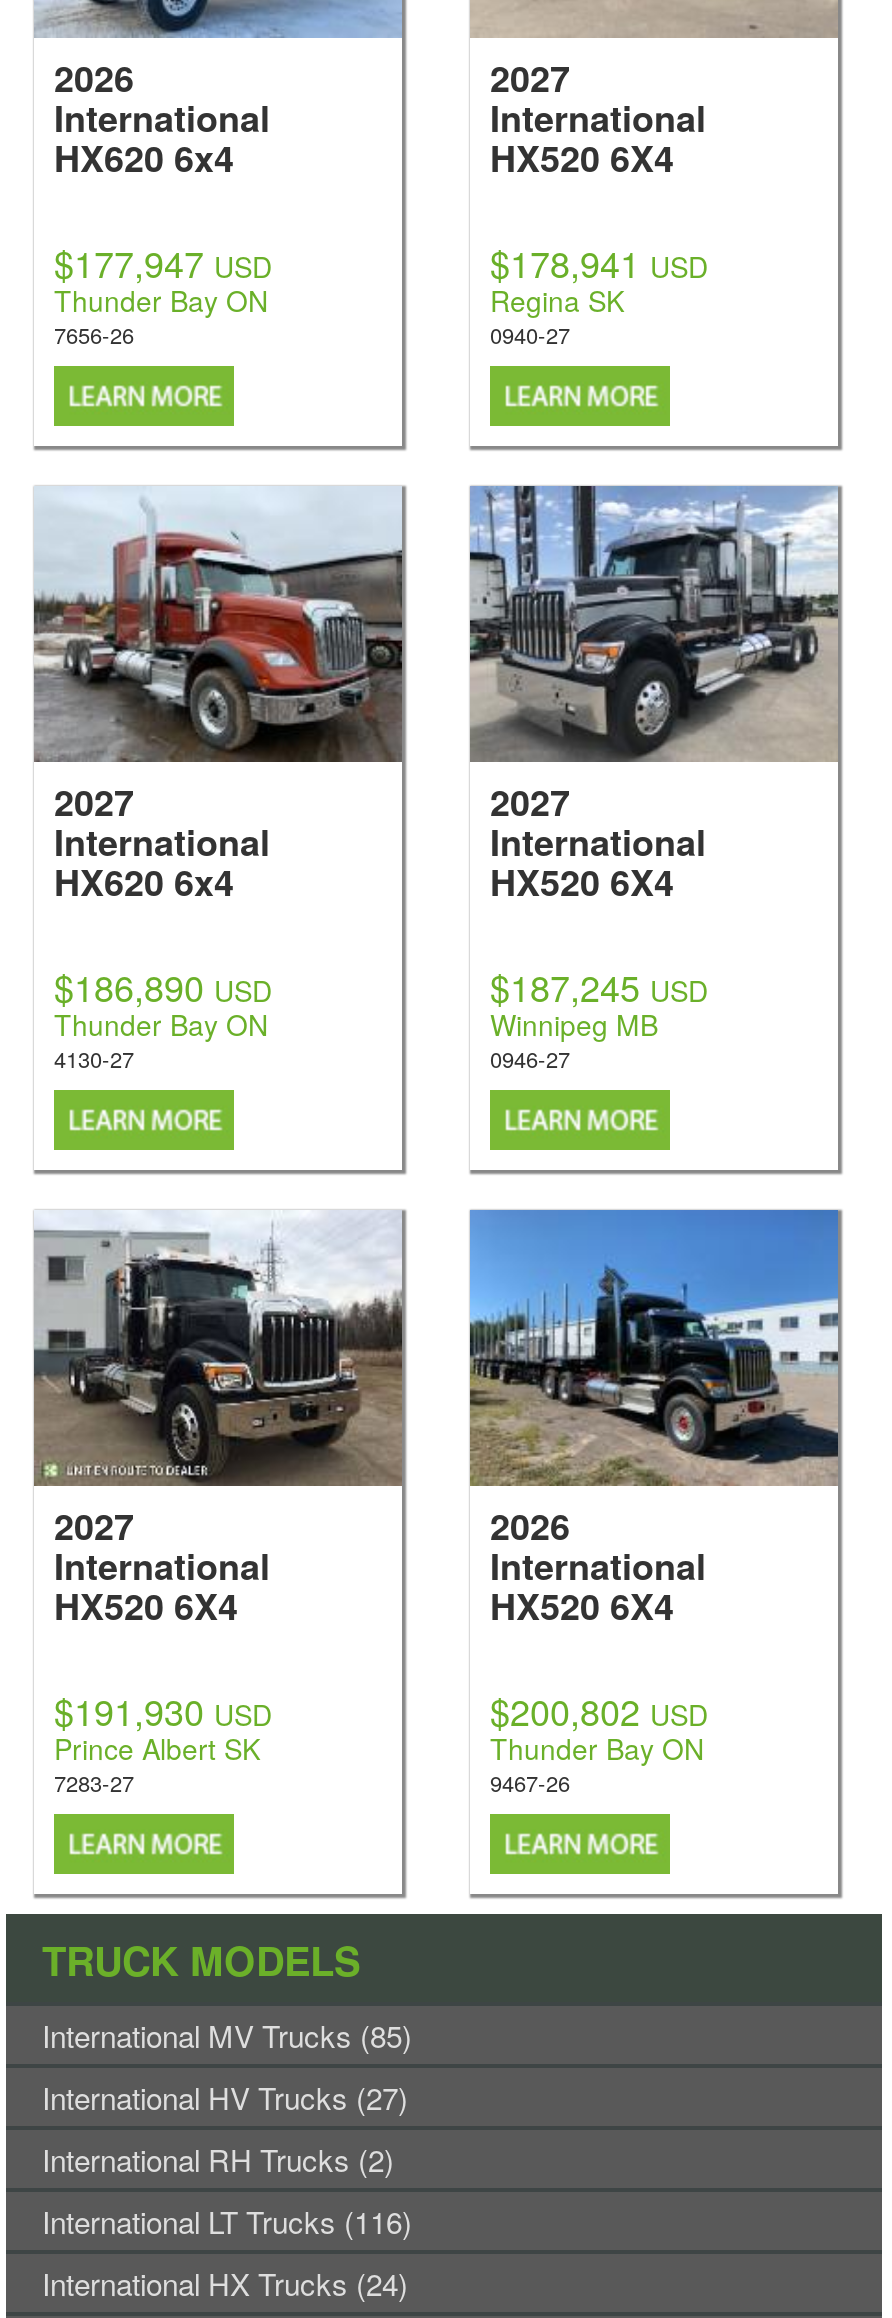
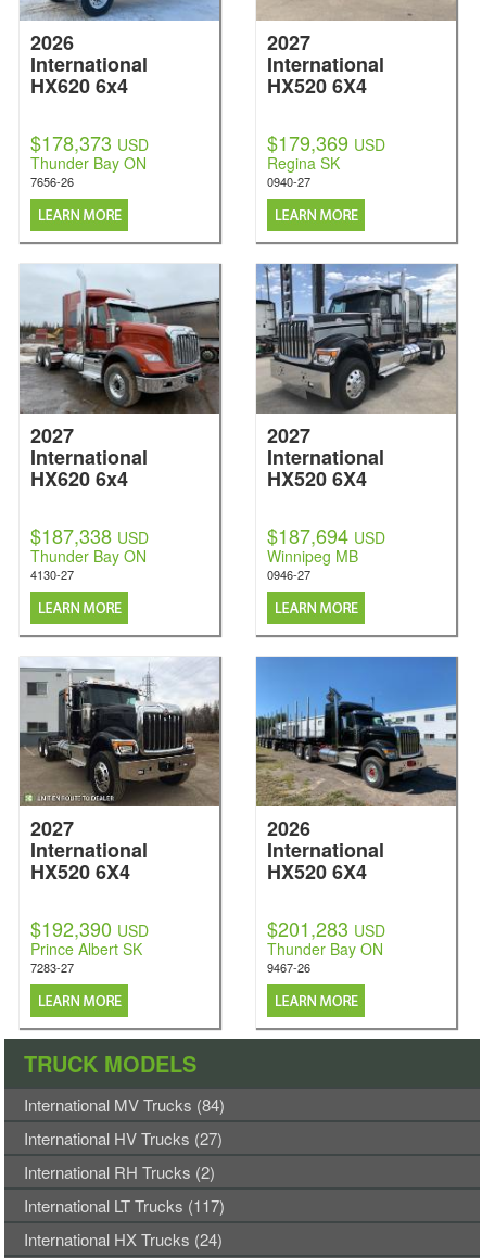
- $177,947 USD
+ $178,373 USD

- $178,941 USD
+ $179,369 USD

- $186,890 USD
+ $187,338 USD

- $187,245 USD
+ $187,694 USD

- $191,930 USD
+ $192,390 USD

- $200,802 USD
+ $201,283 USD

- International MV Trucks (85)
+ International MV Trucks (84)

- International LT Trucks (116)
+ International LT Trucks (117)
